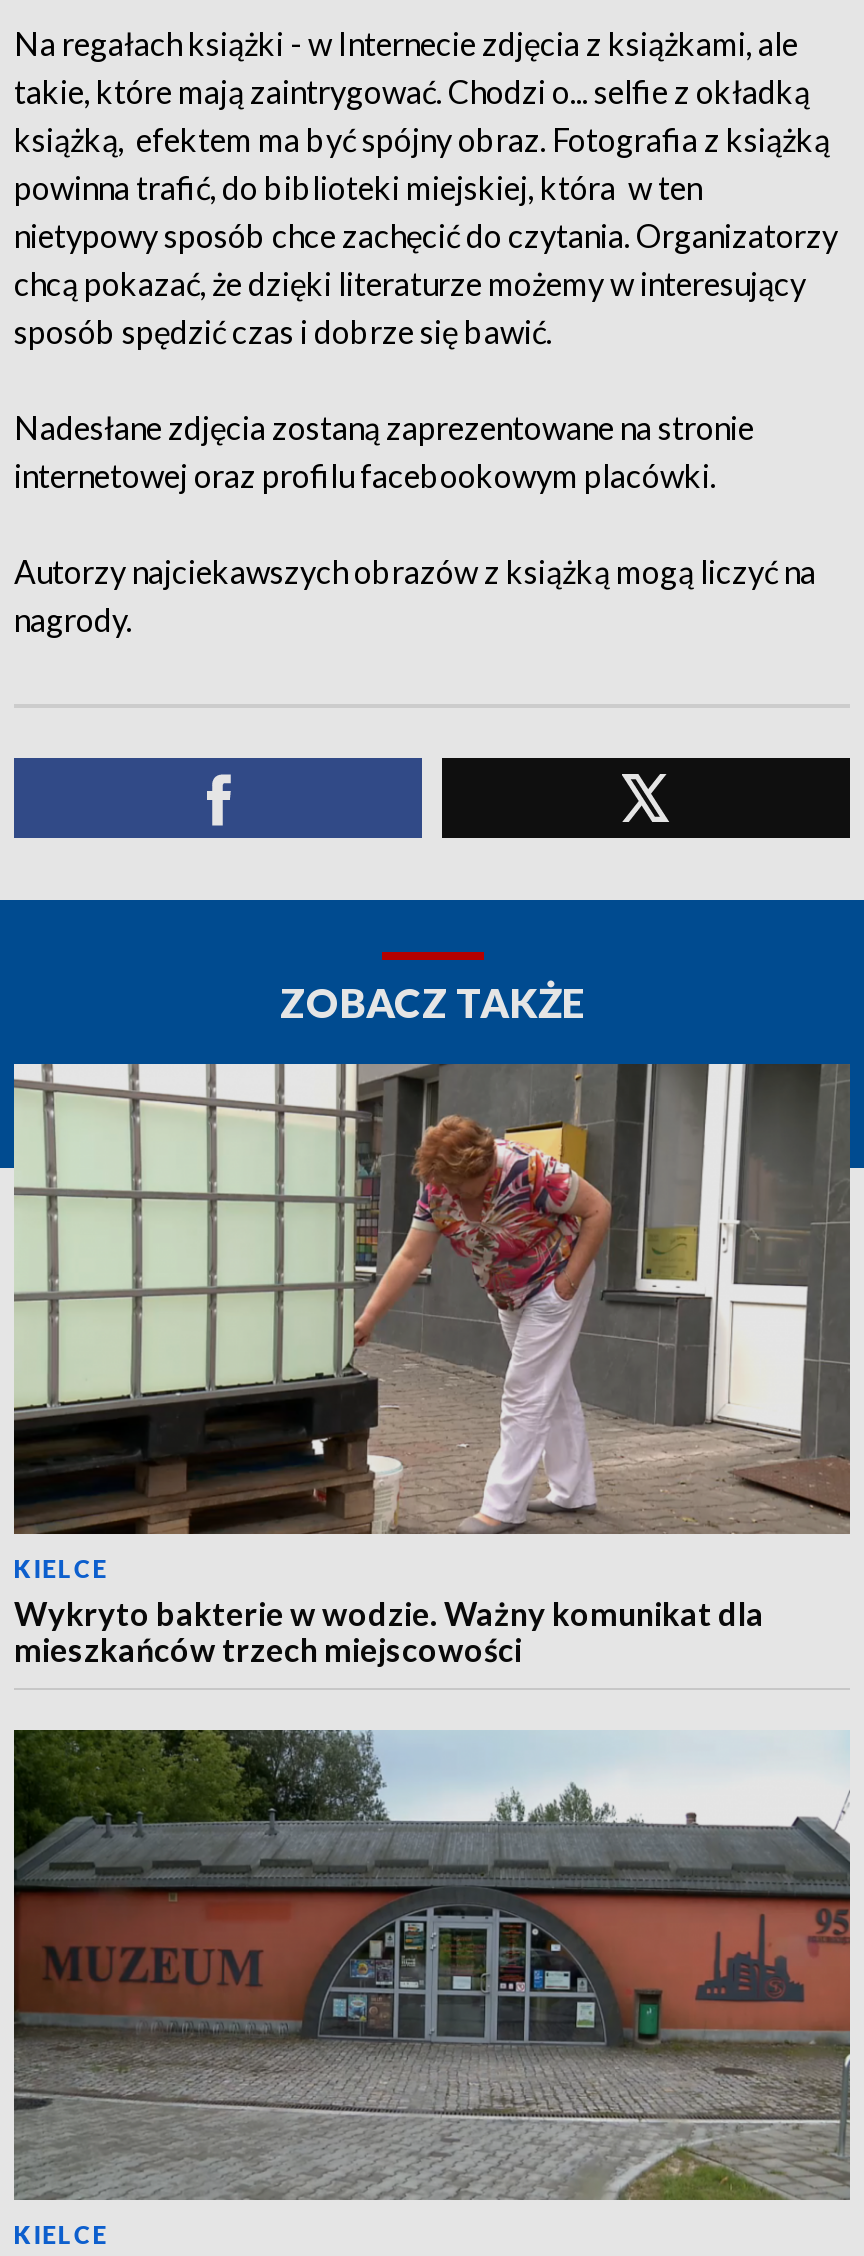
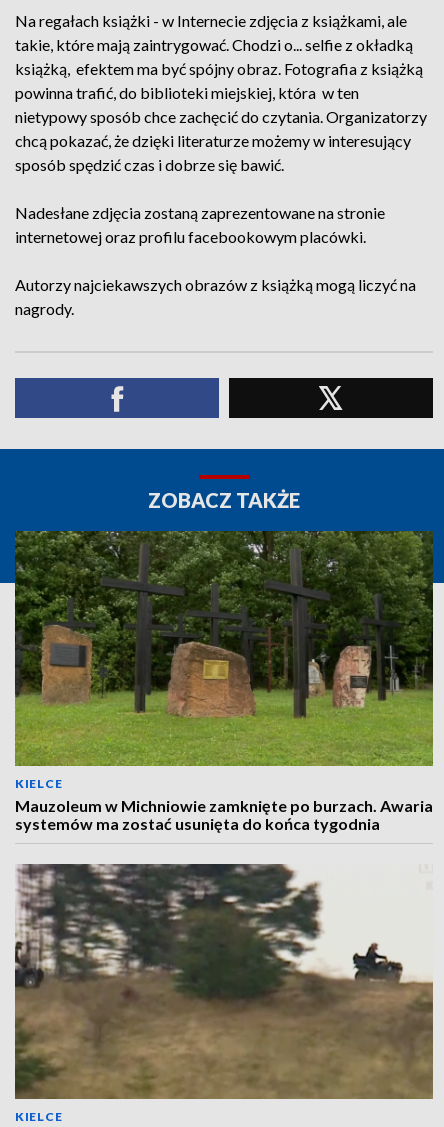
- [image]
- Wykryto bakterie w wodzie. Ważny komunikat dla
- mieszkańców trzech miejscowości
+ [image]
+ Mauzoleum w Michniowie zamknięte po burzach. Awaria
+ systemów ma zostać usunięta do końca tygodnia

- [image]
+ [image]
